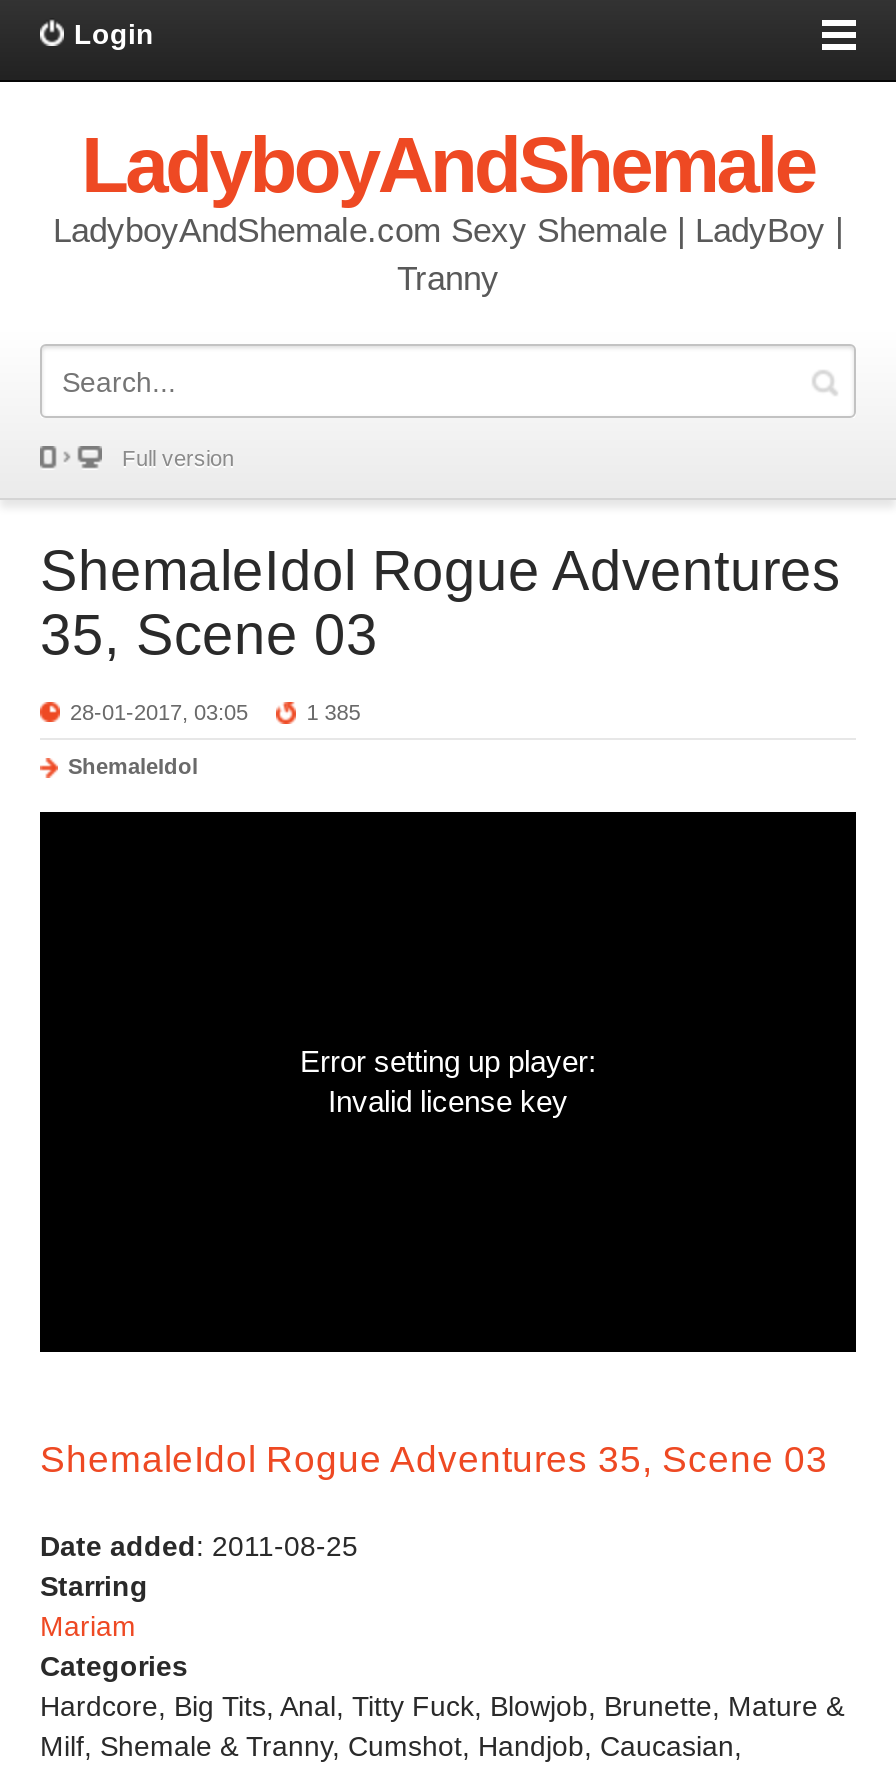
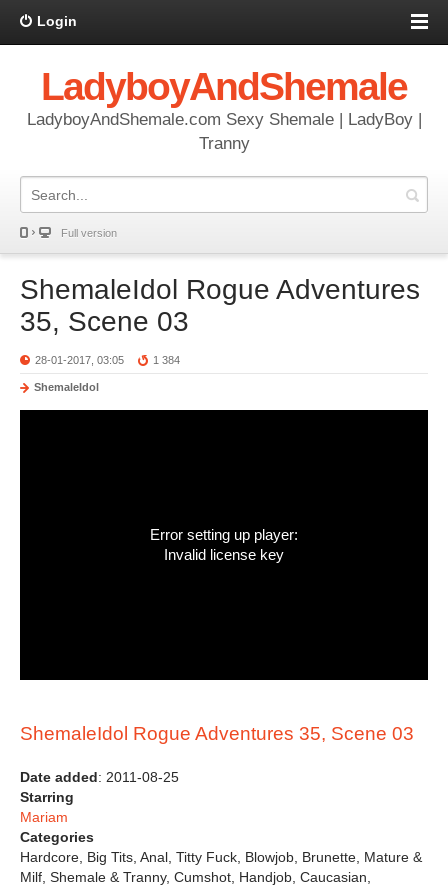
- 1 385
+ 1 384
